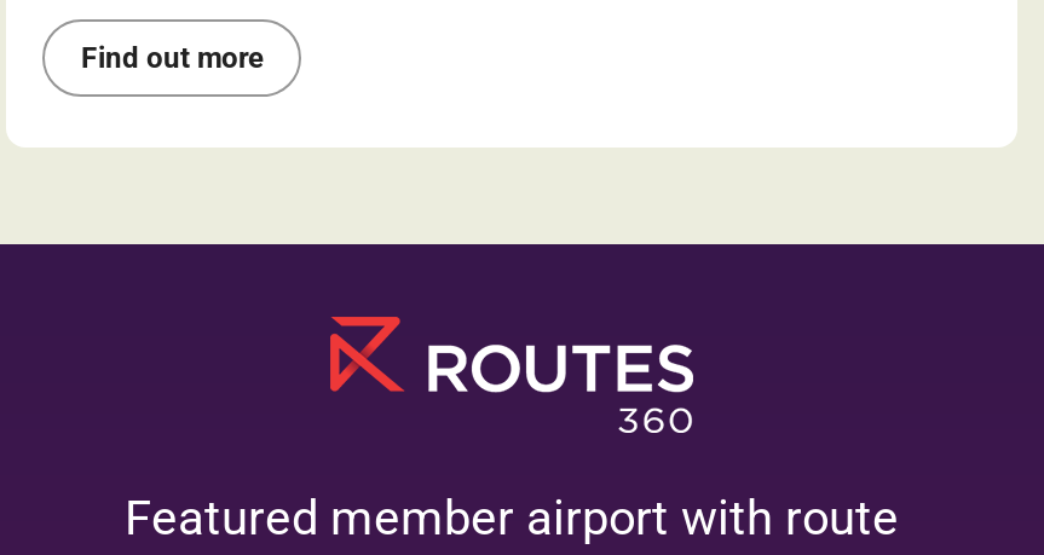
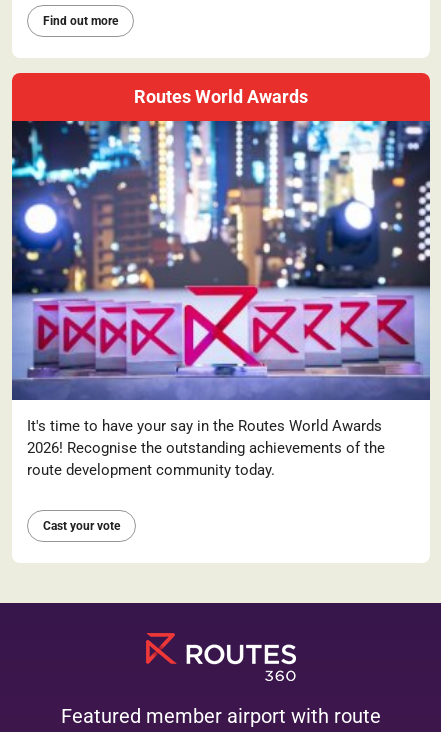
+ [image]
+ Routes World Awards

+ It's time to have your say in the Routes World Awards
+ 2026! Recognise the outstanding achievements of the
+ route development community today.
+ Cast your vote
